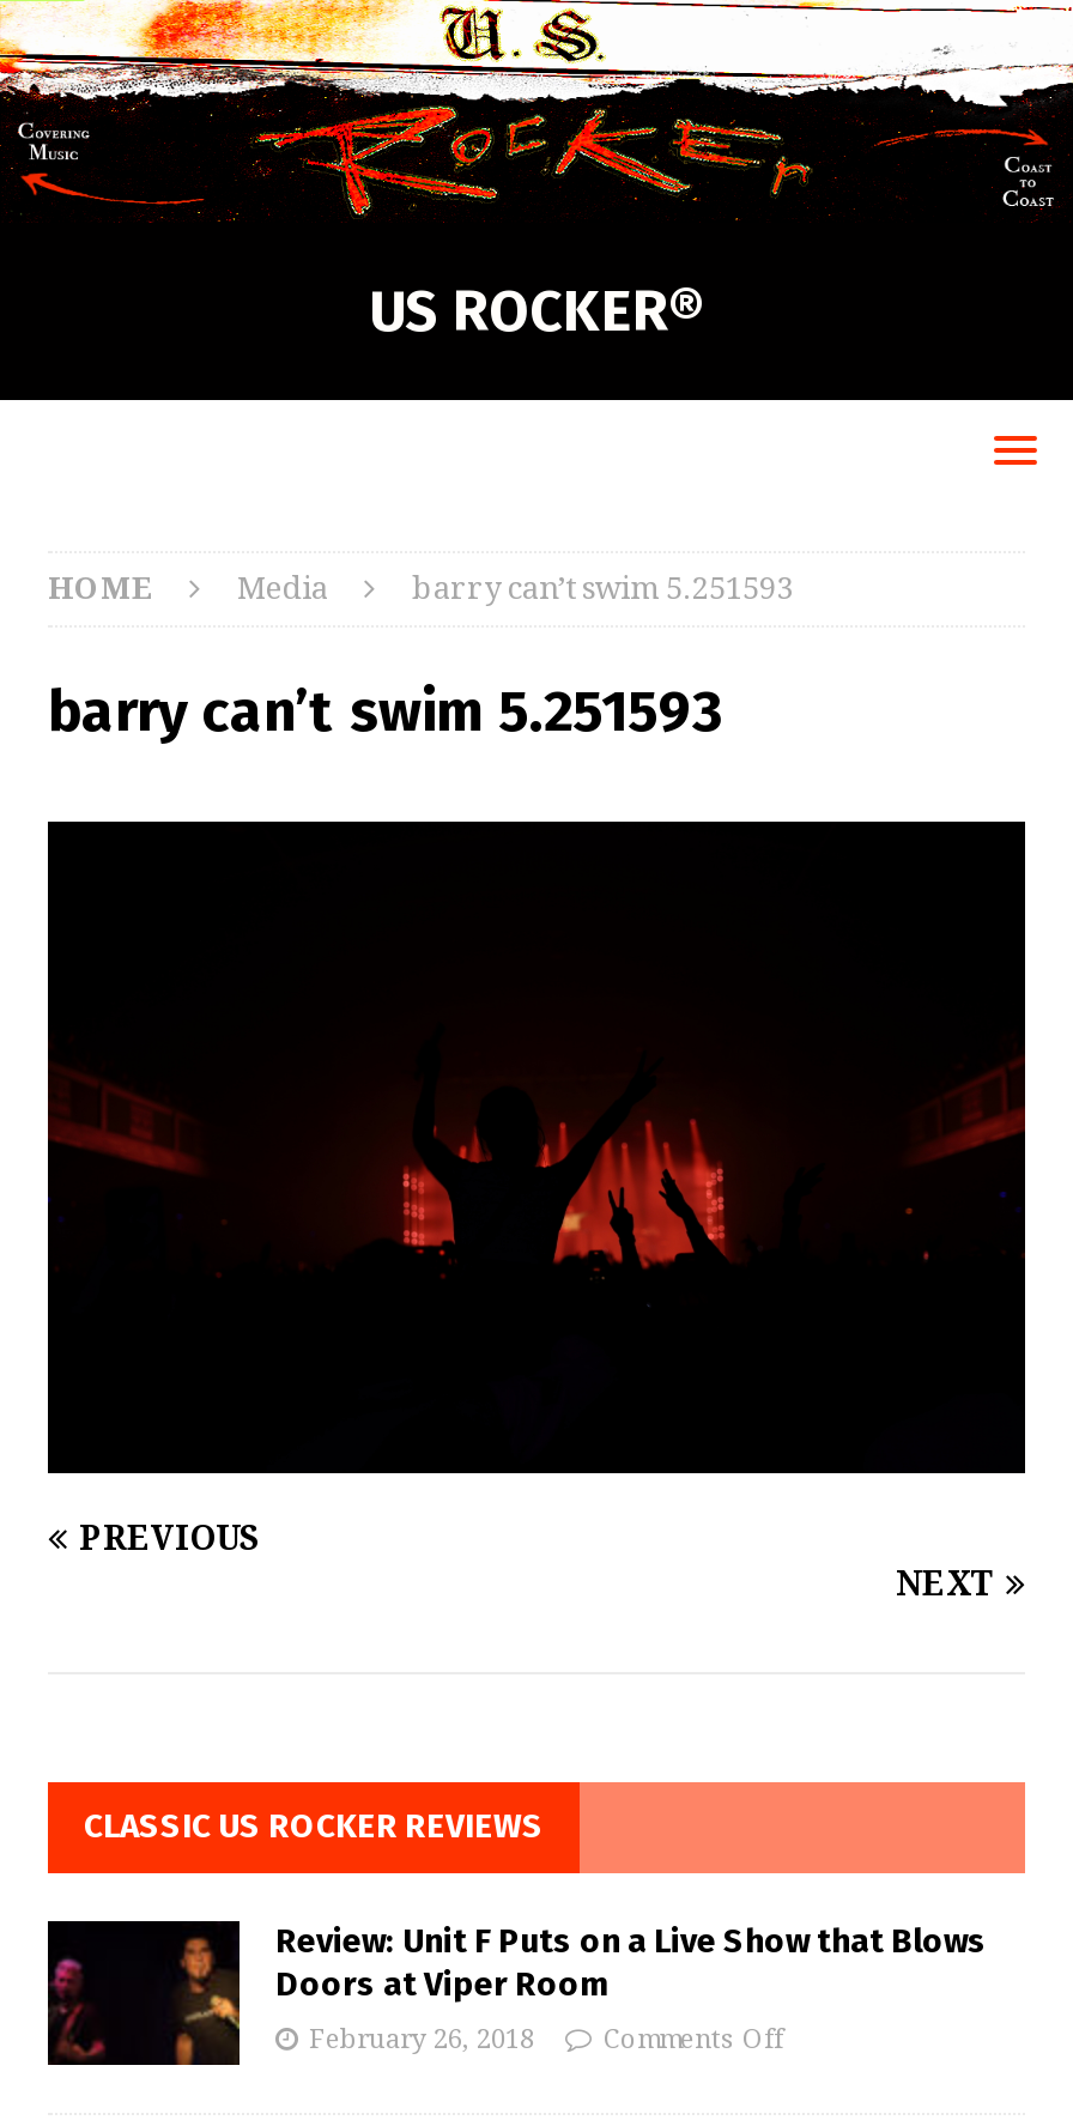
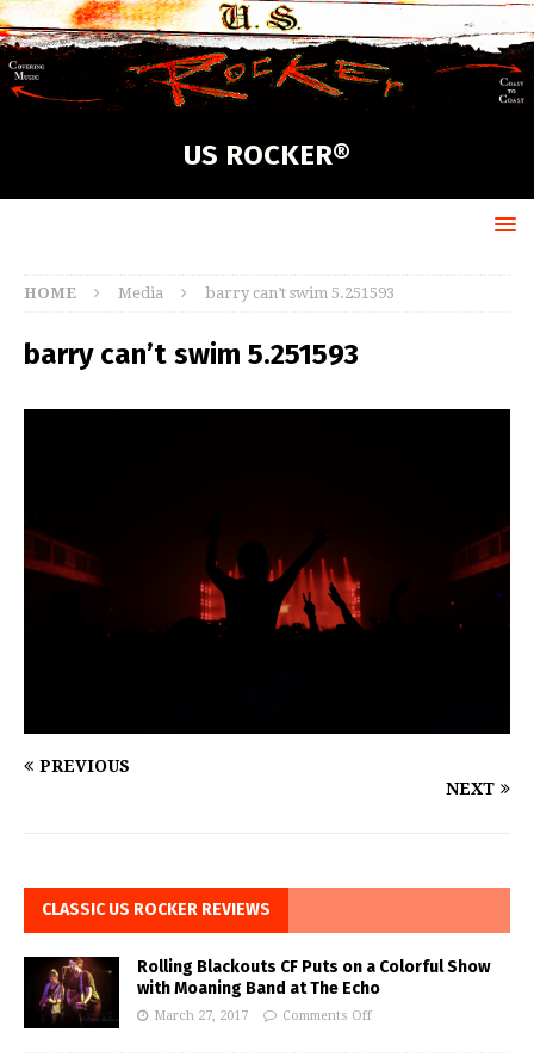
- [image]
- Review: Unit F Puts on a Live Show that Blows
- Doors at Viper Room
+ [image]
+ Rolling Blackouts CF Puts on a Colorful Show
+ with Moaning Band at The Echo

- February 26, 2018
+ March 27, 2017
